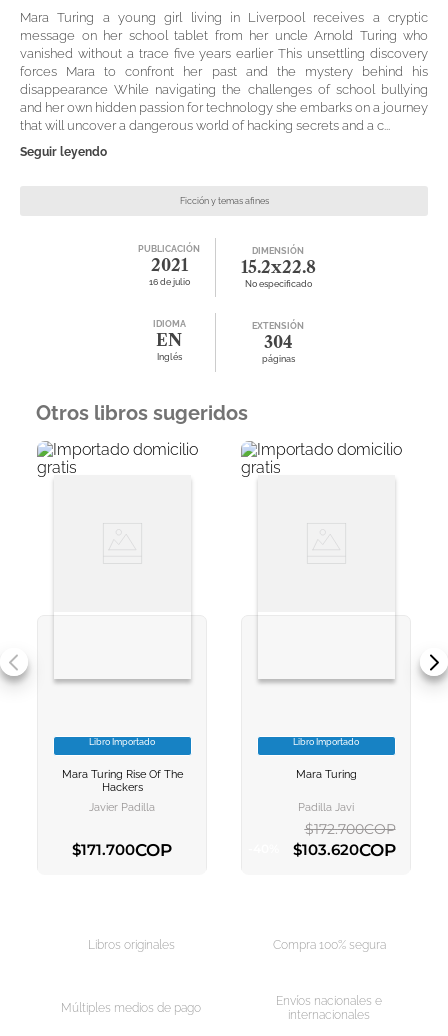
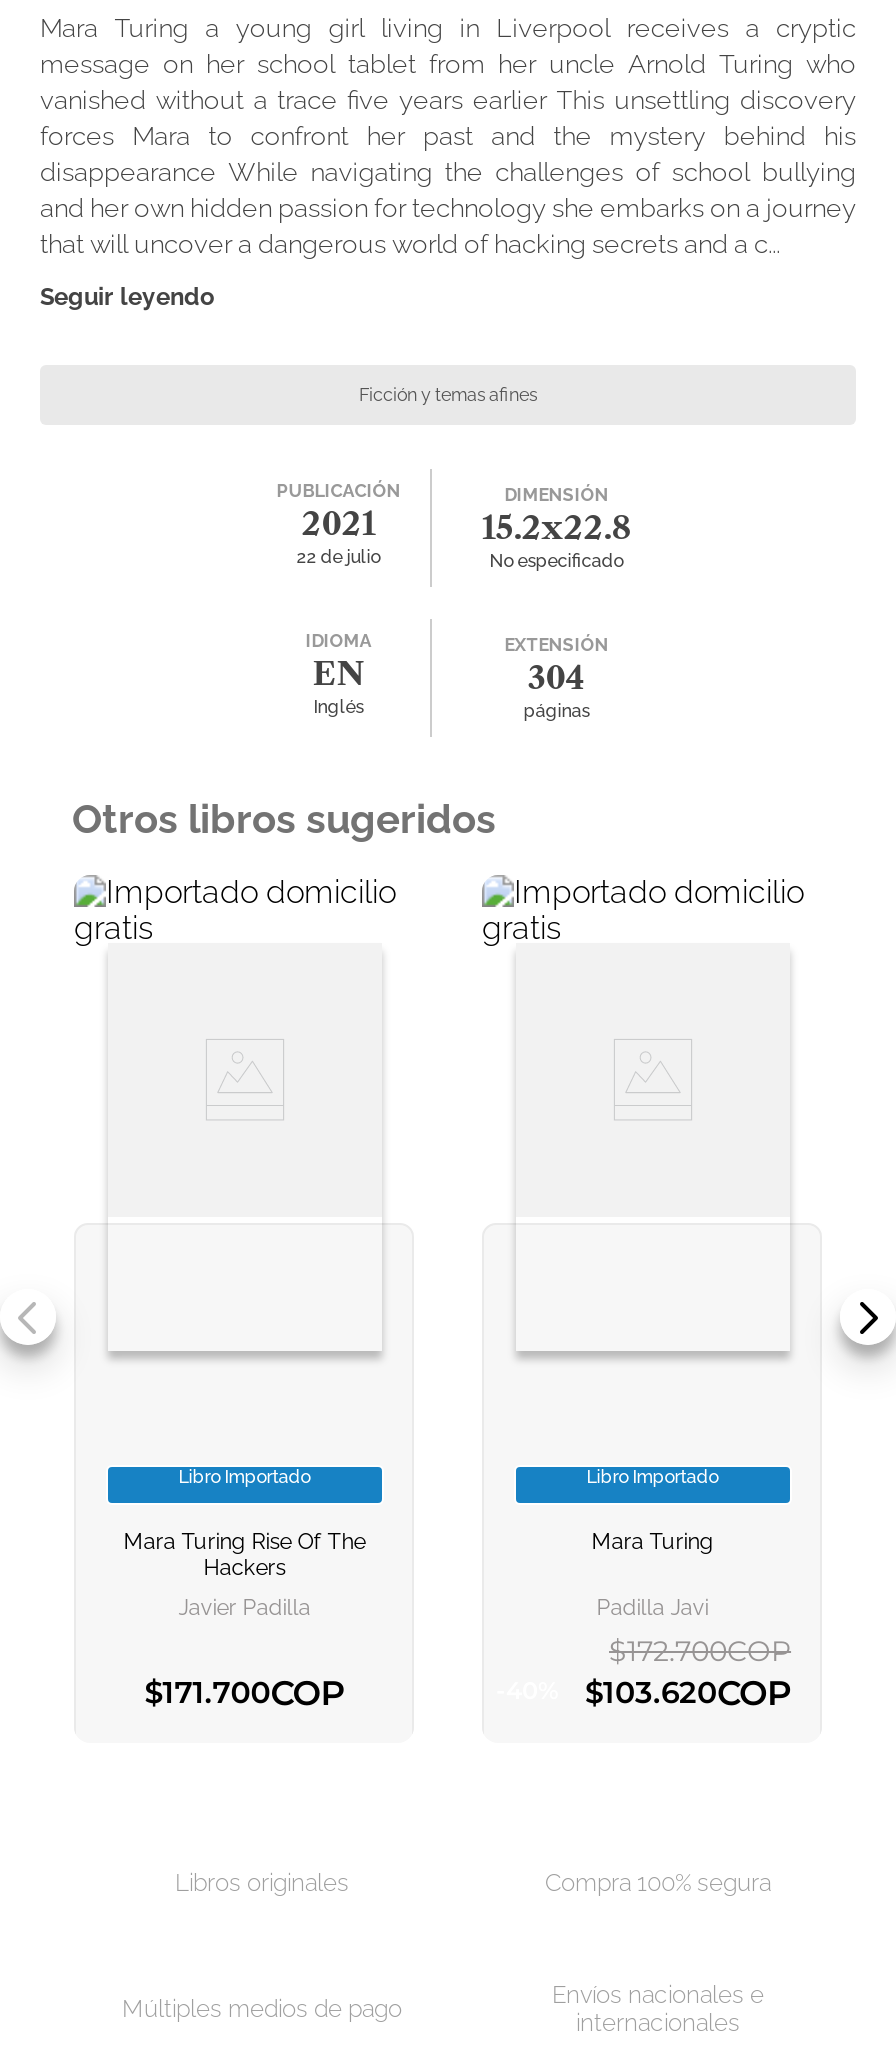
- 16 de julio
+ 22 de julio
